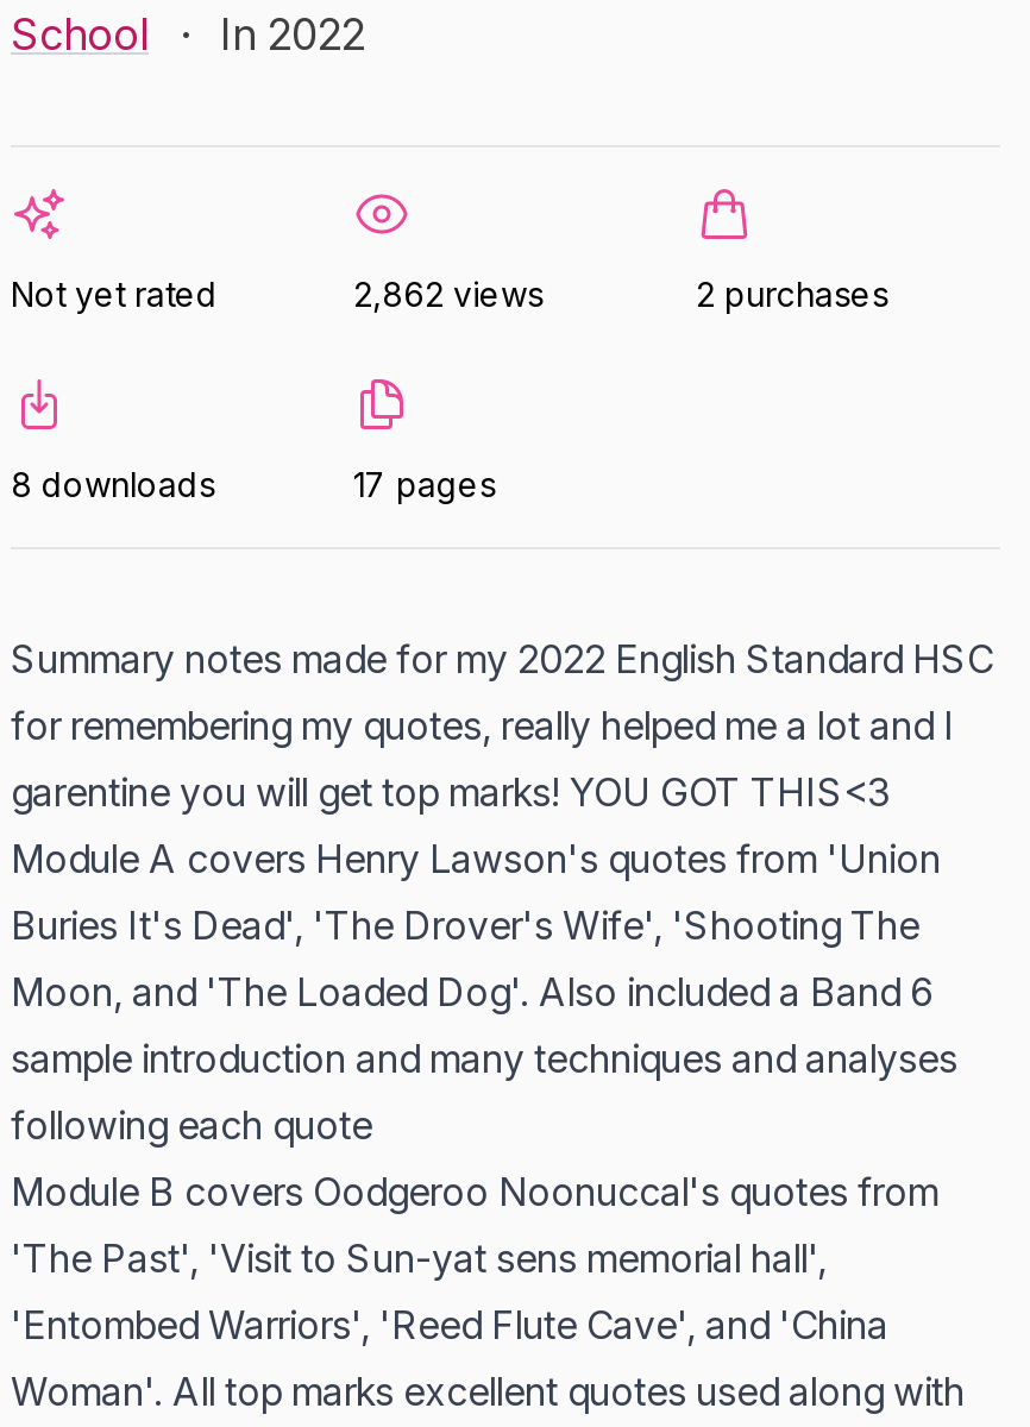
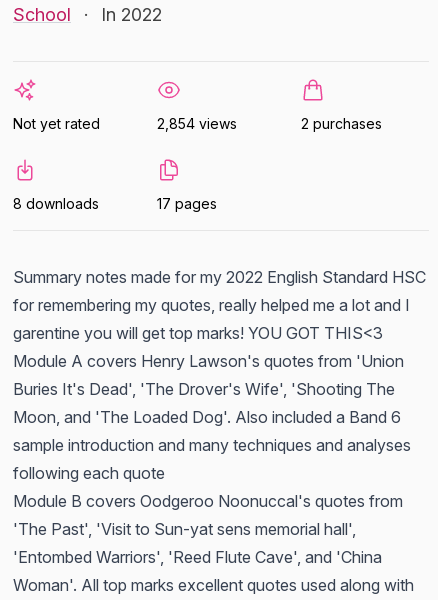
- 2,862 views
+ 2,854 views
